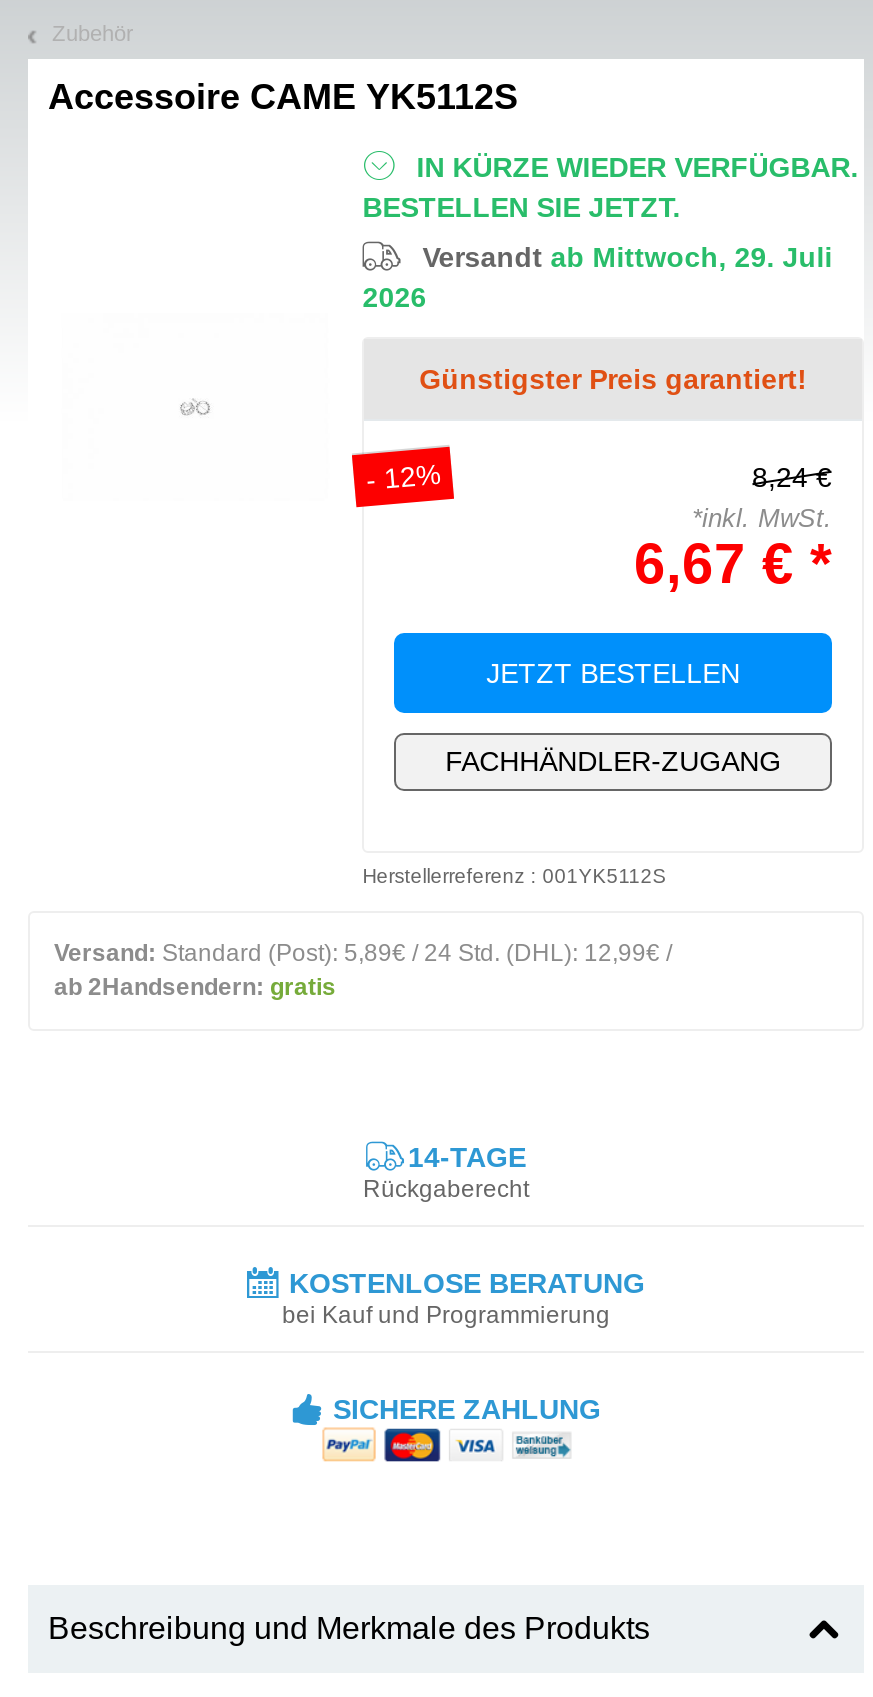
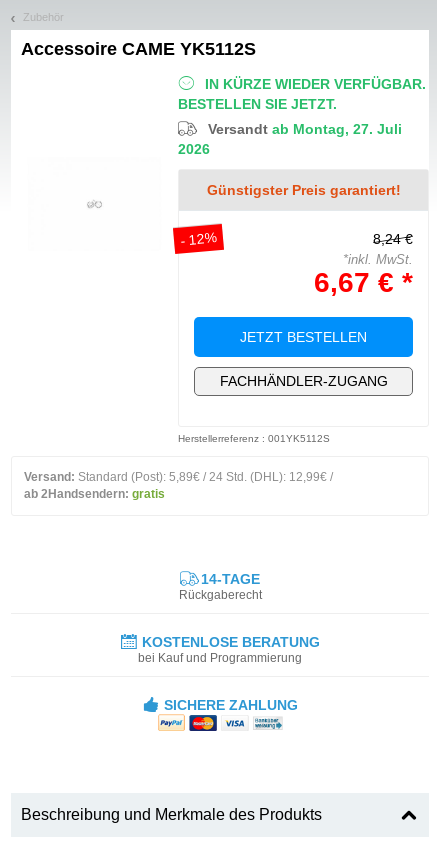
- Versandt ab Mittwoch, 29. Juli
+ Versandt ab Montag, 27. Juli
